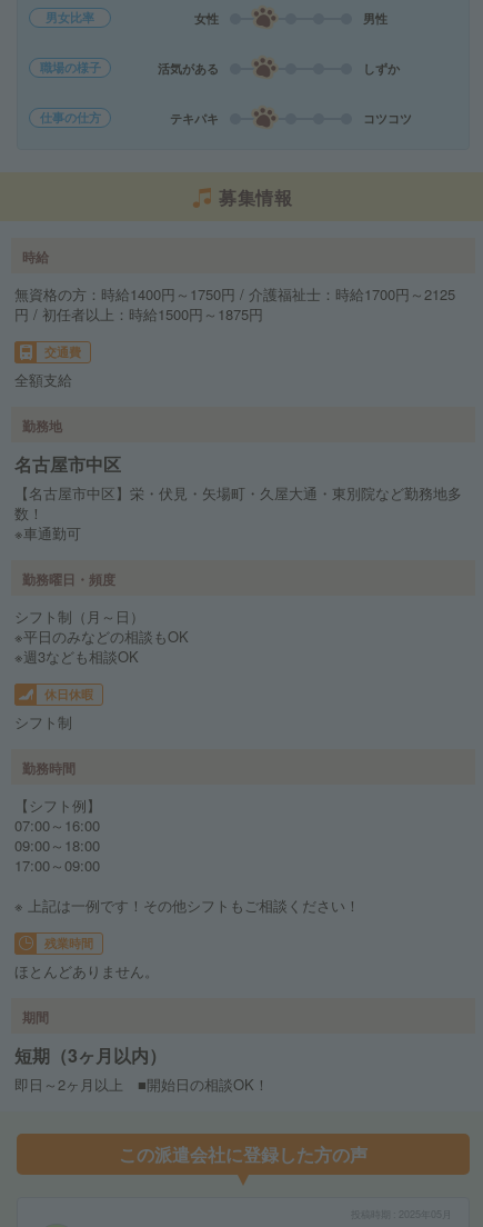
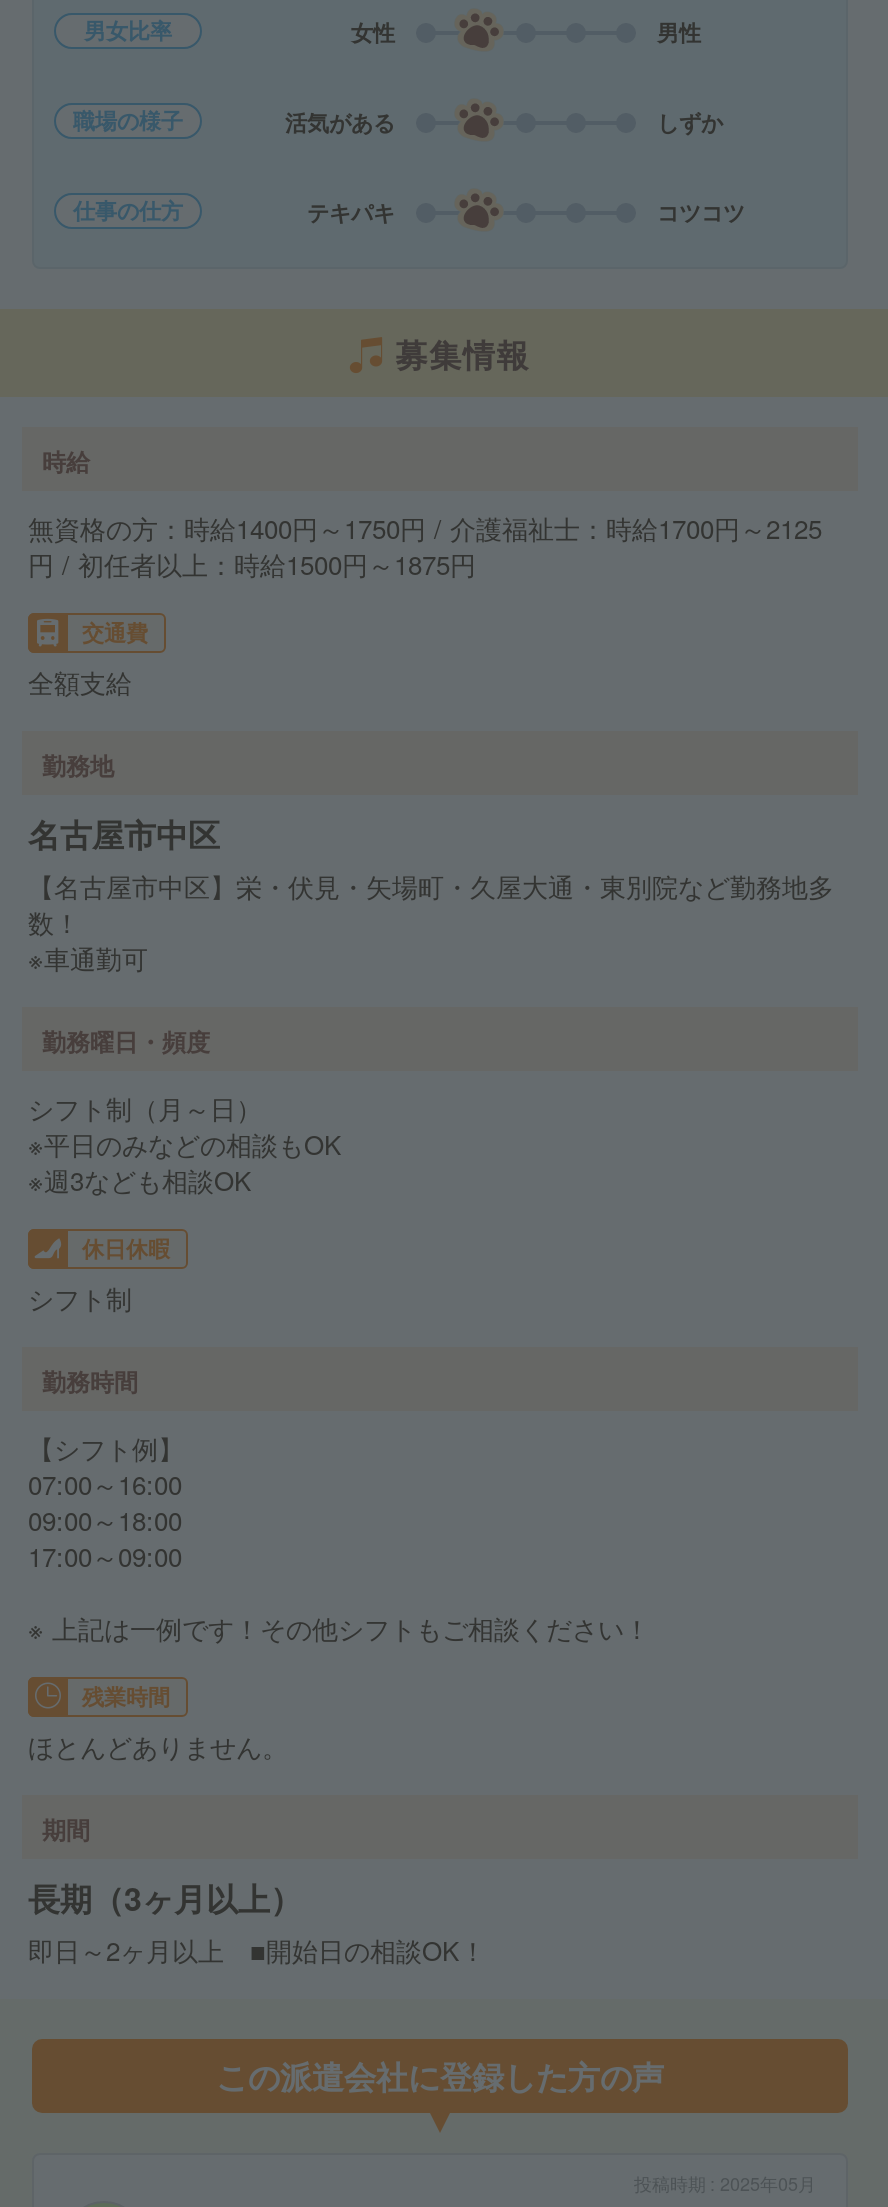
- 短期（3ヶ月以内）
+ 長期（3ヶ月以上）
